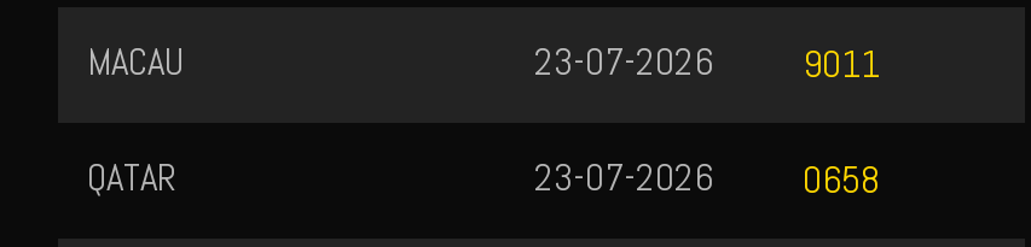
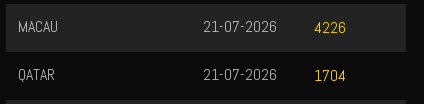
- 23-07-2026
+ 21-07-2026

- 9011
+ 4226

- 23-07-2026
+ 21-07-2026

- 0658
+ 1704
